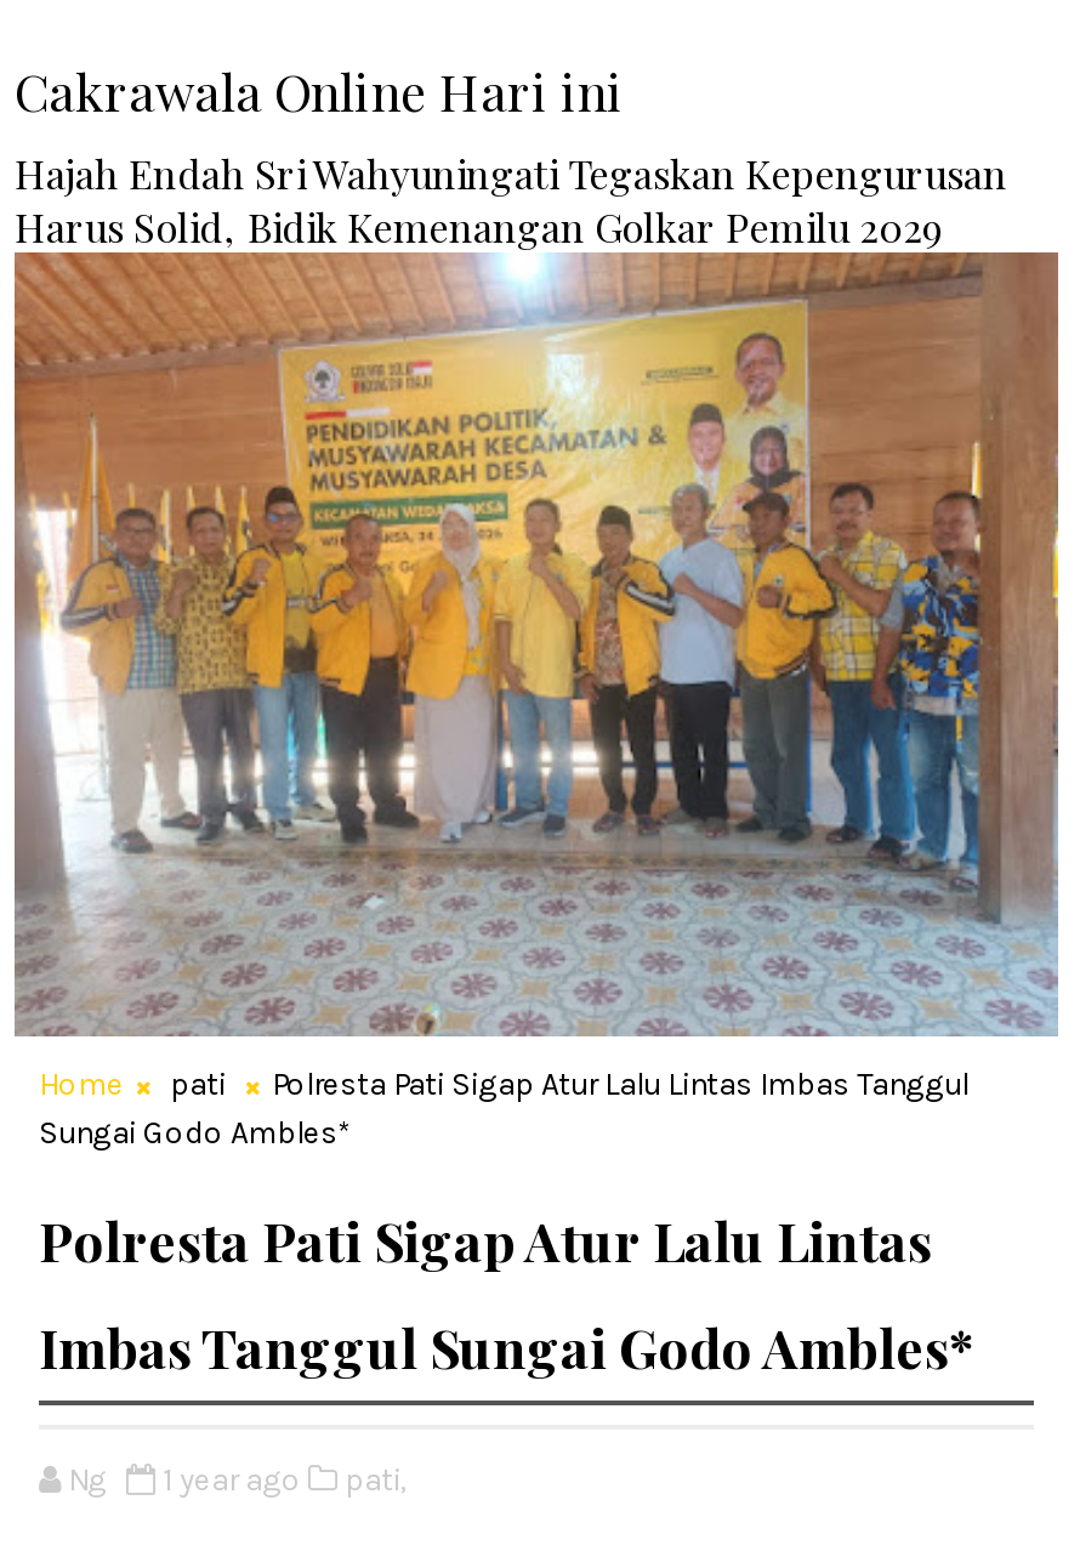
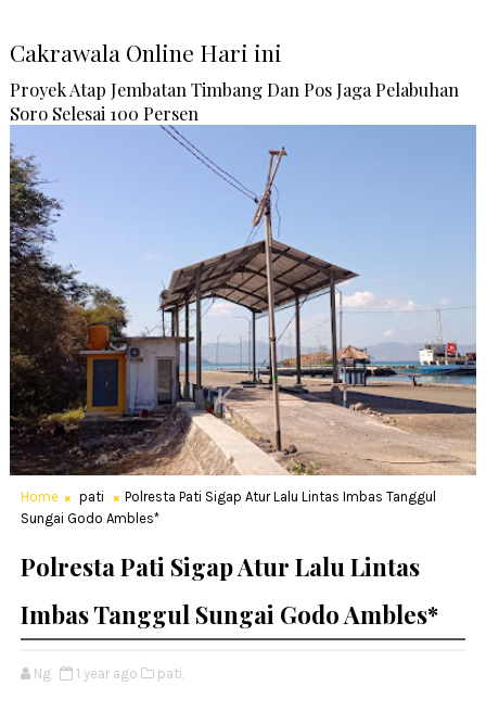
- [image]
- Hajah Endah Sri Wahyuningati Tegaskan Kepengurusan
- Harus Solid, Bidik Kemenangan Golkar Pemilu 2029
+ [image]
+ Proyek Atap Jembatan Timbang Dan Pos Jaga Pelabuhan
+ Soro Selesai 100 Persen
